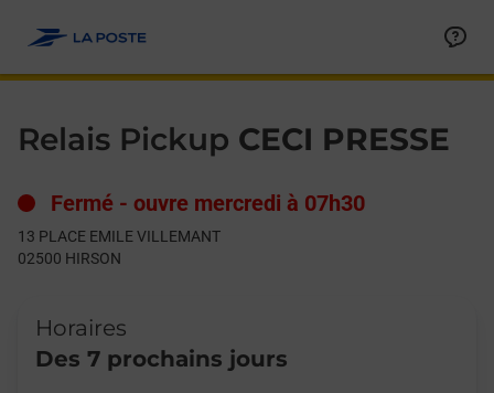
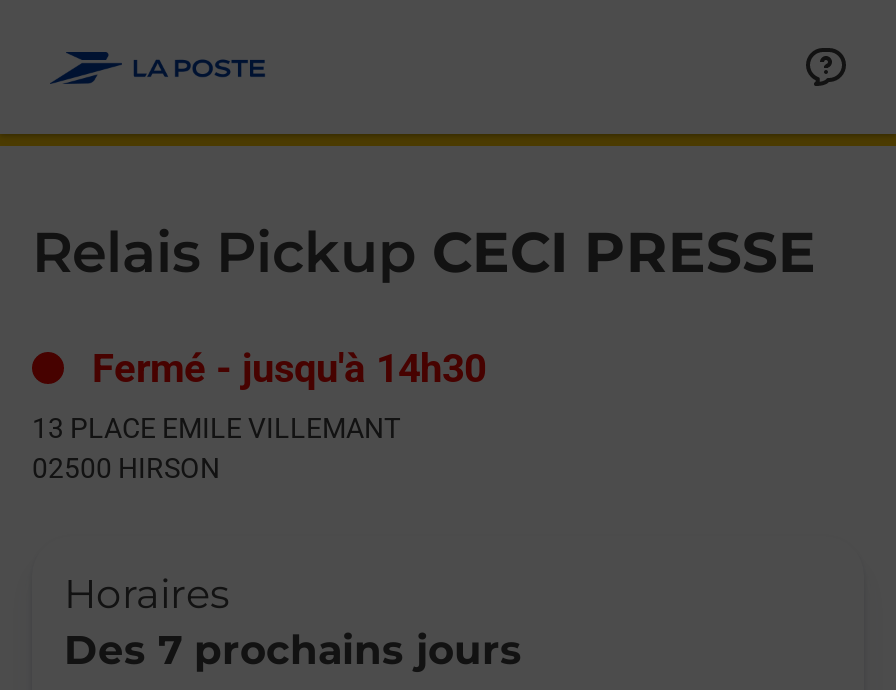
- Fermé - ouvre mercredi à 07h30
+ Fermé - jusqu'à 14h30
